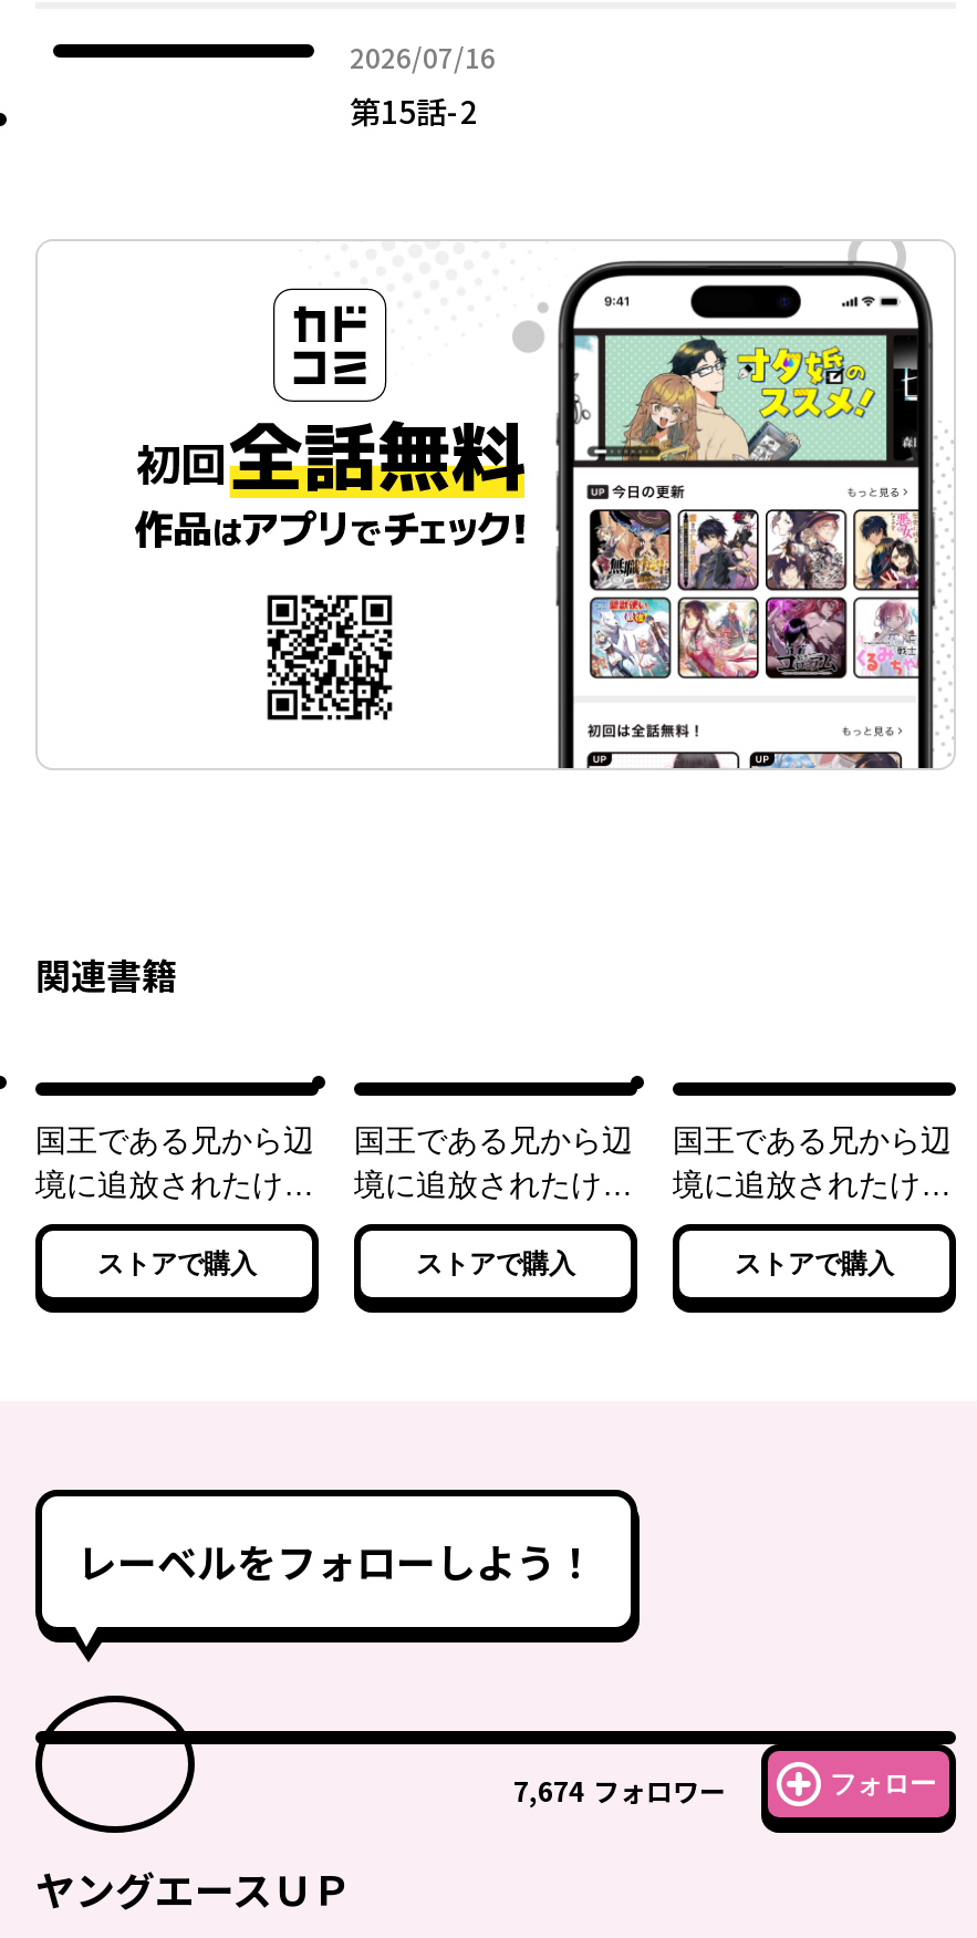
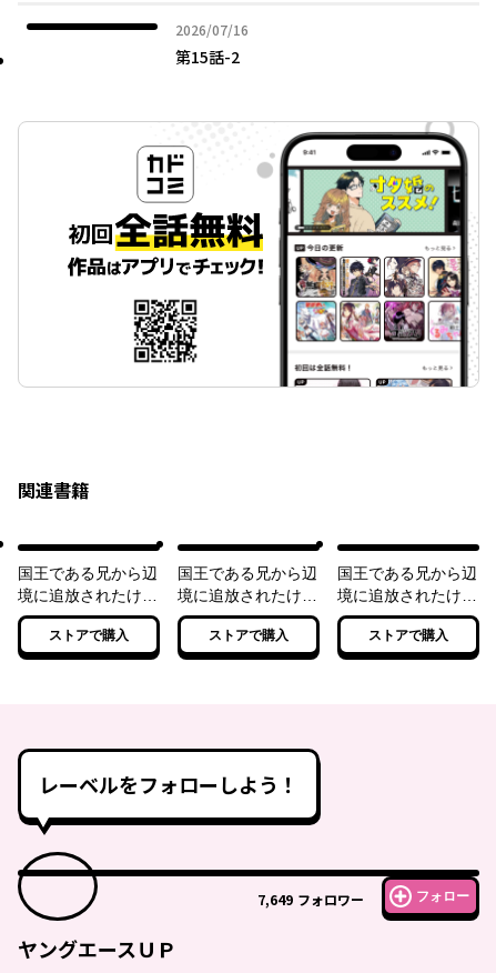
- 7,674 フォロワー
+ 7,649 フォロワー
